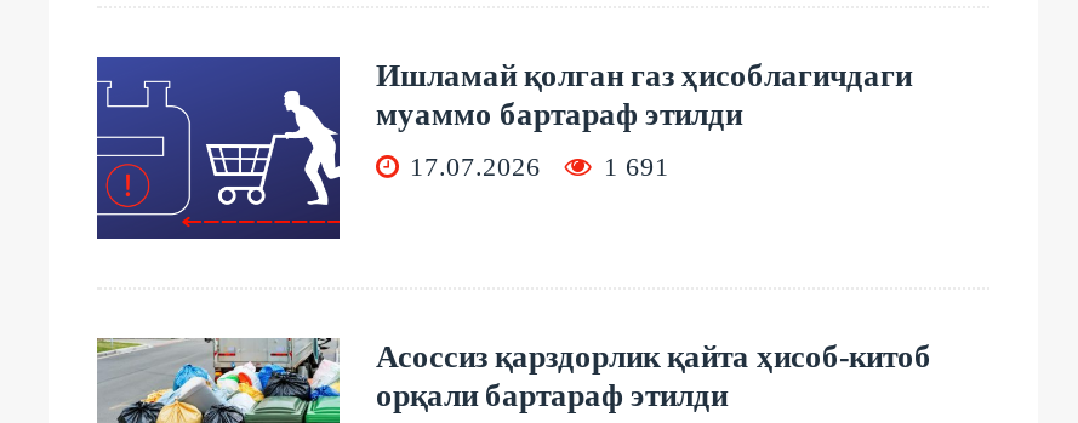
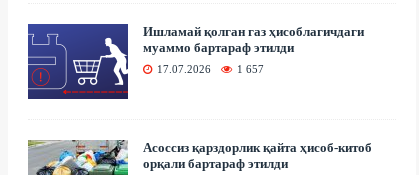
- 1 691
+ 1 657
